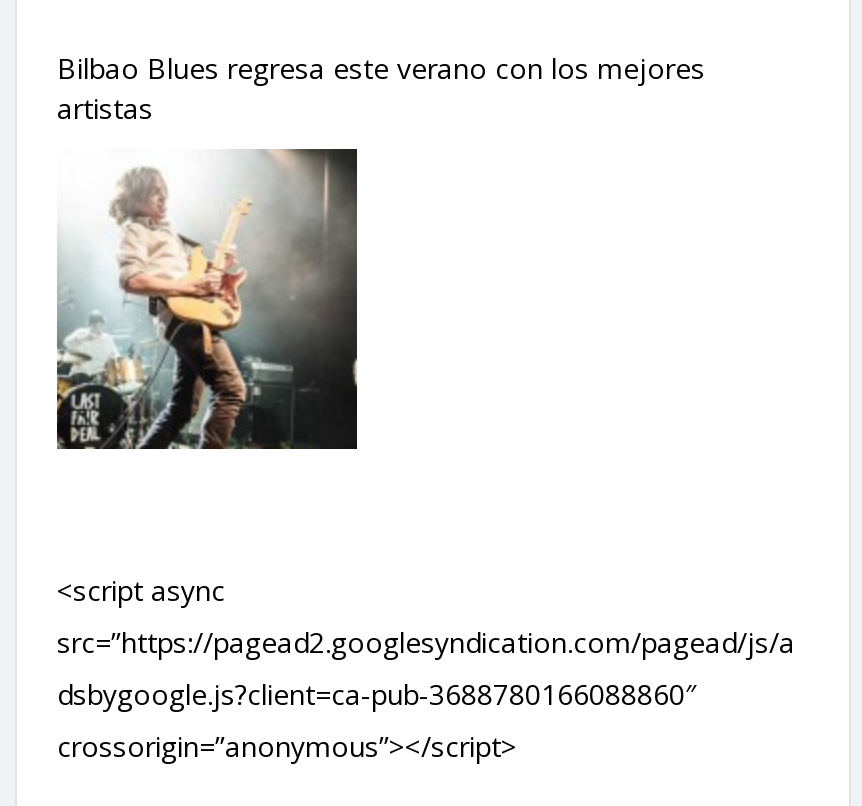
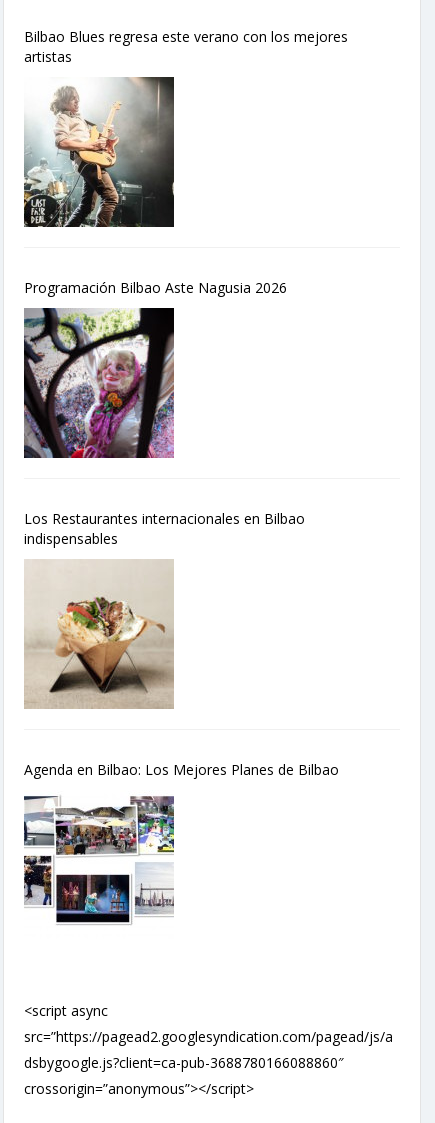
+ [image]

+ [image]

+ Programación Bilbao Aste Nagusia 2026

+ Los Restaurantes internacionales en Bilbao
+ indispensables

+ Agenda en Bilbao: Los Mejores Planes de Bilbao

+ [image]
